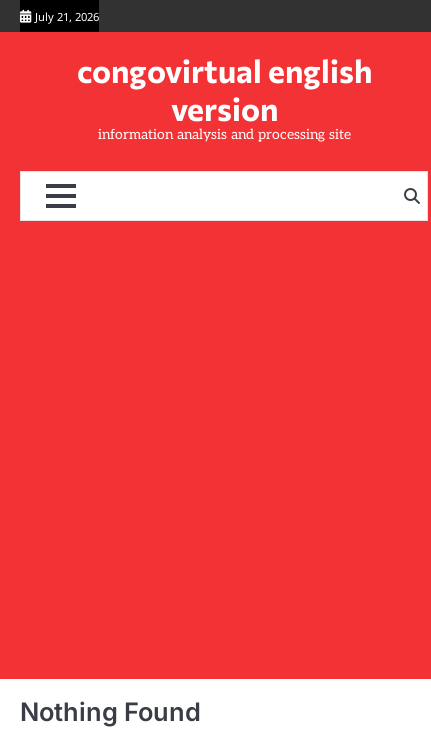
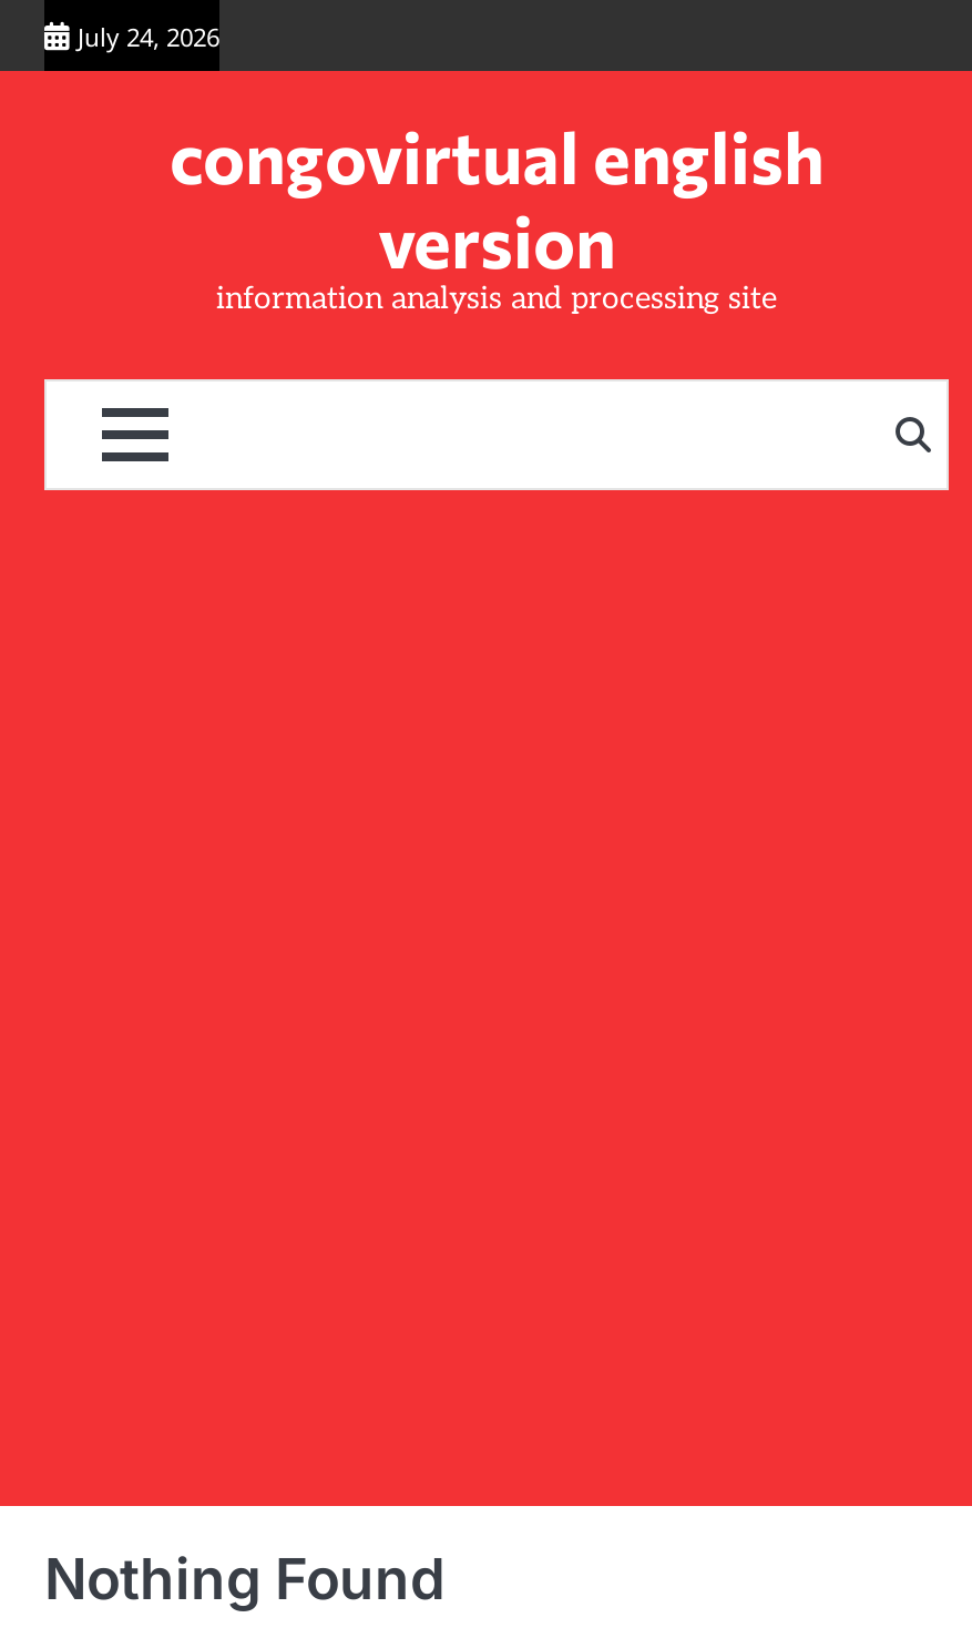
- July 21, 2026
+ July 24, 2026
